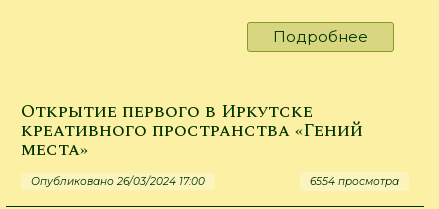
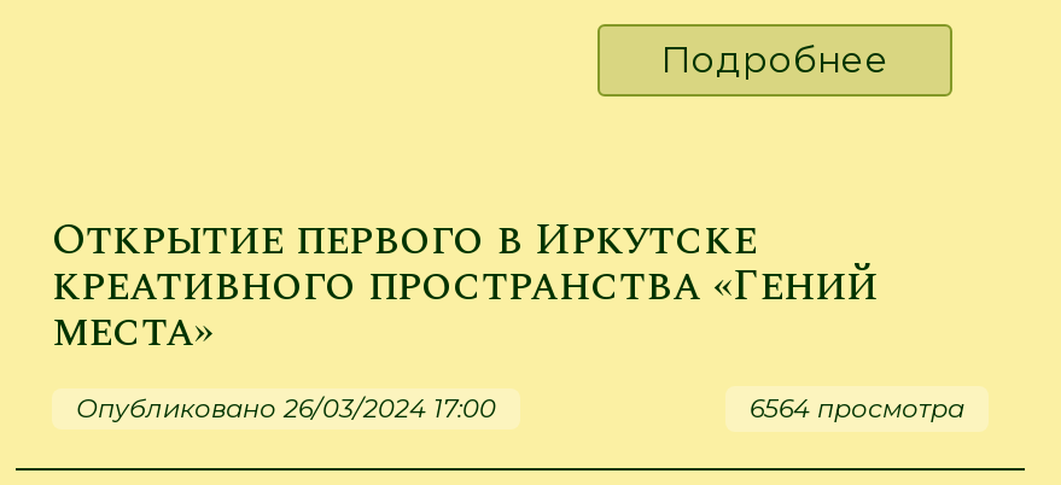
- 6554 просмотра
+ 6564 просмотра
